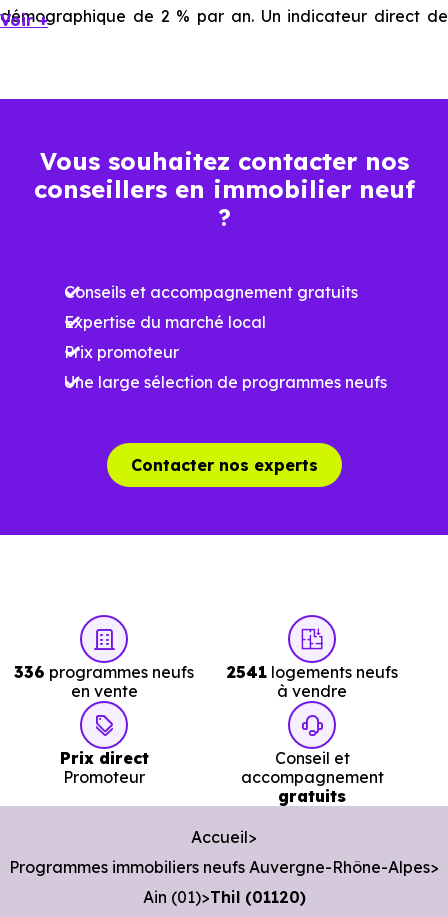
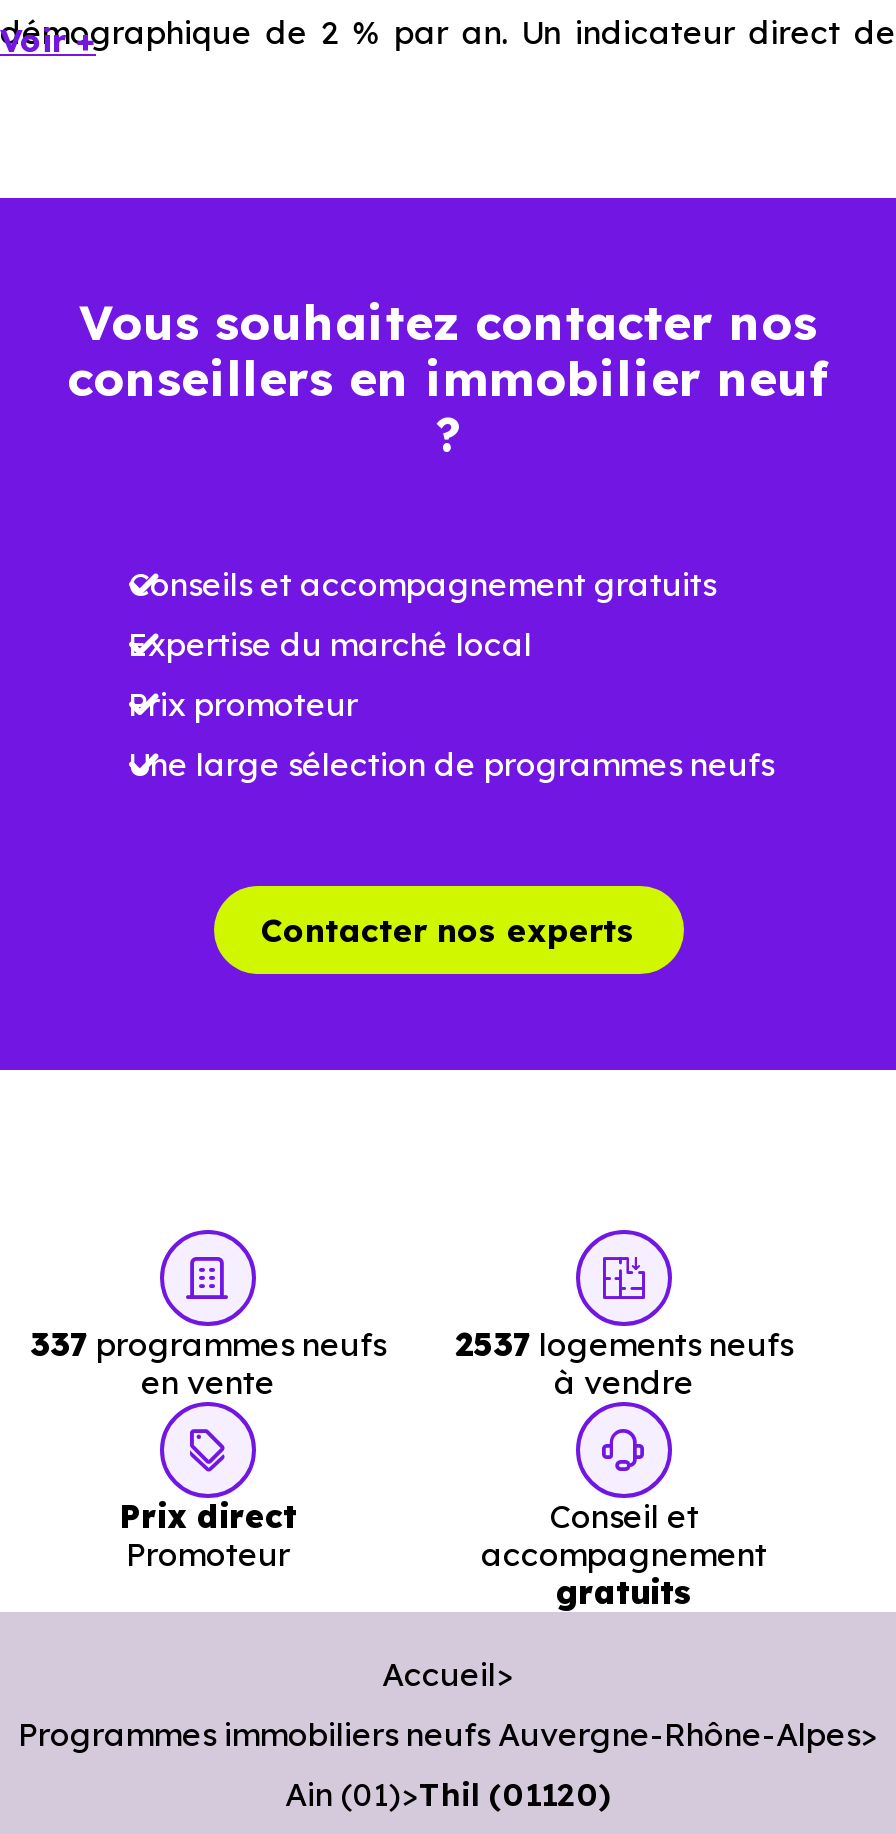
- 336 programmes neufs
+ 337 programmes neufs

- 2541 logements neufs
+ 2537 logements neufs
